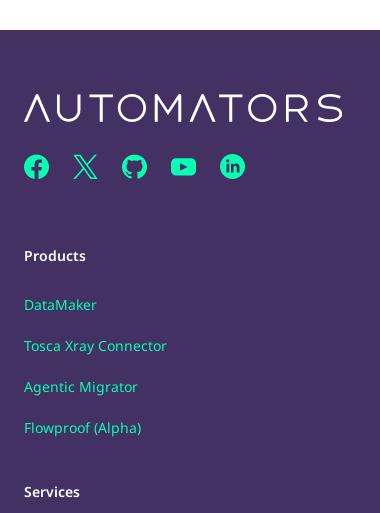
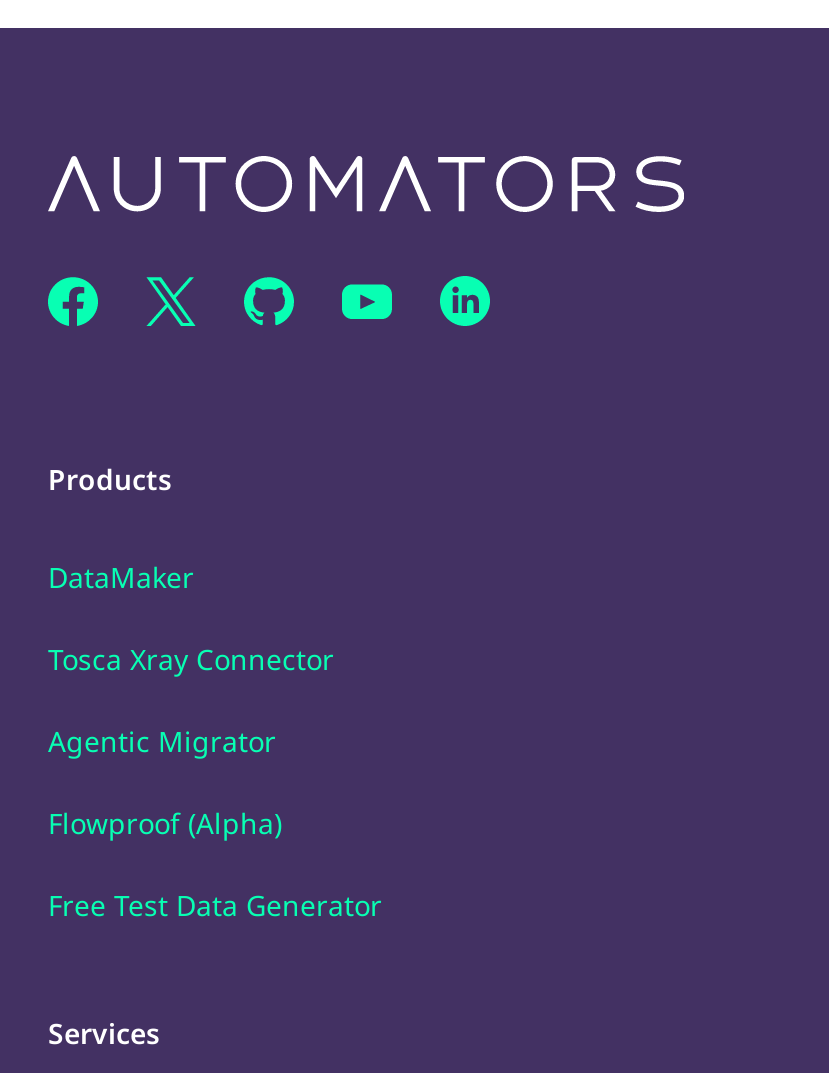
+ Free Test Data Generator
